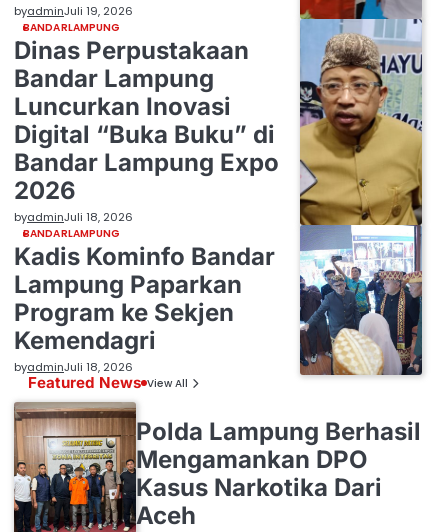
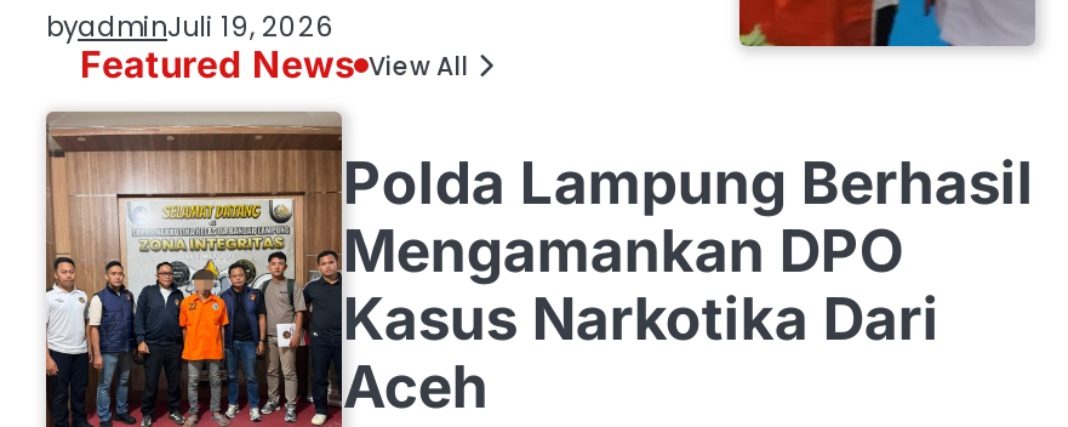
- [image]
- BANDARLAMPUNG
- Dinas Perpustakaan
- Bandar Lampung
- Luncurkan Inovasi
- Digital “Buka Buku” di
- Bandar Lampung Expo
- 2026
- byadminJuli 18, 2026
- BANDARLAMPUNG
- Kadis Kominfo Bandar
- Lampung Paparkan
- Program ke Sekjen
- Kemendagri
- byadminJuli 18, 2026
